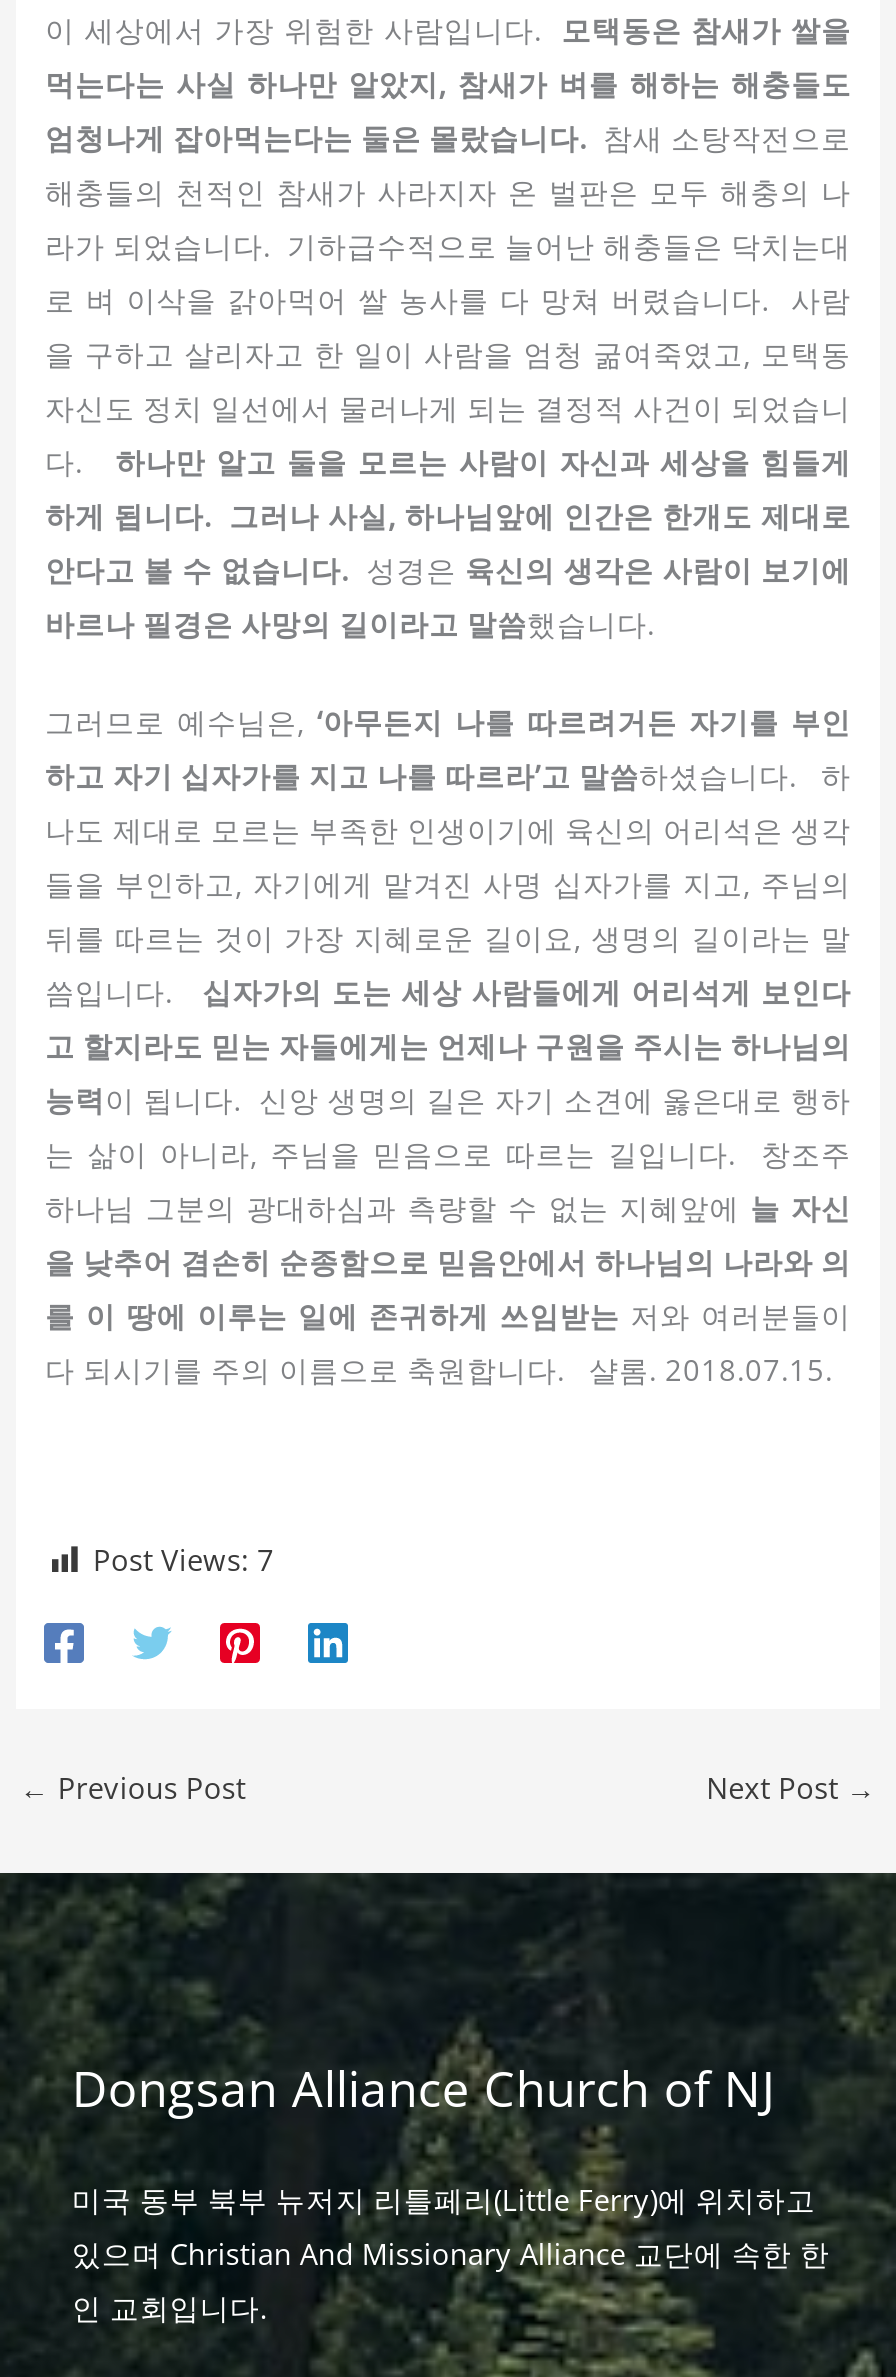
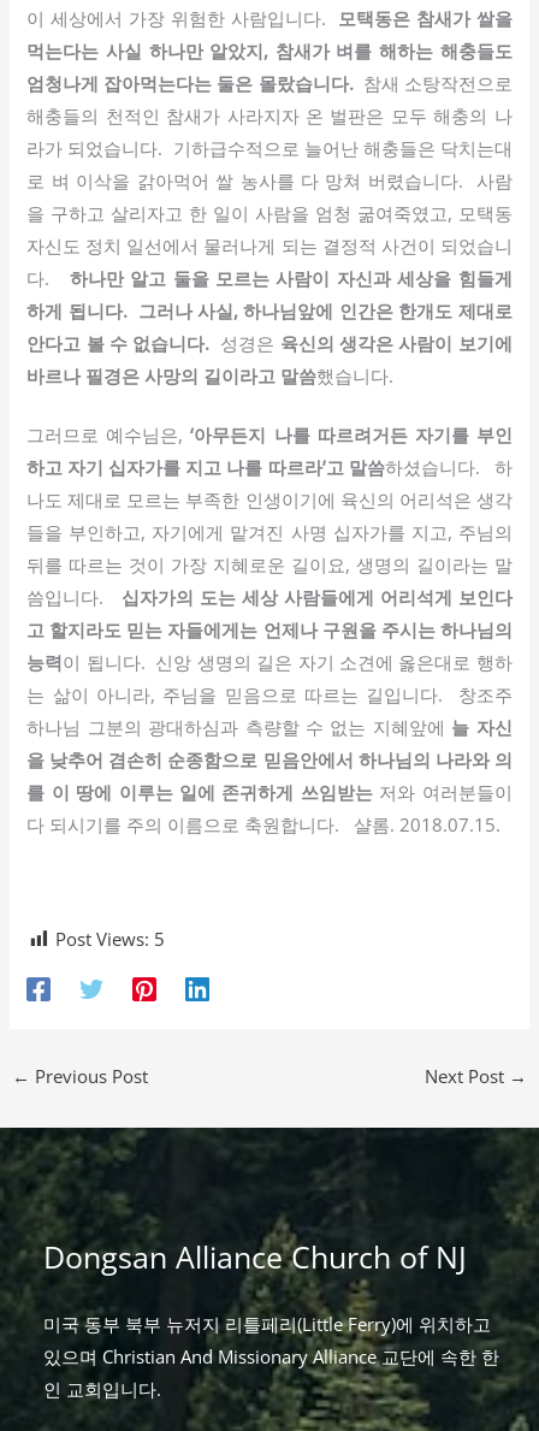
- Post Views: 7
+ Post Views: 5
